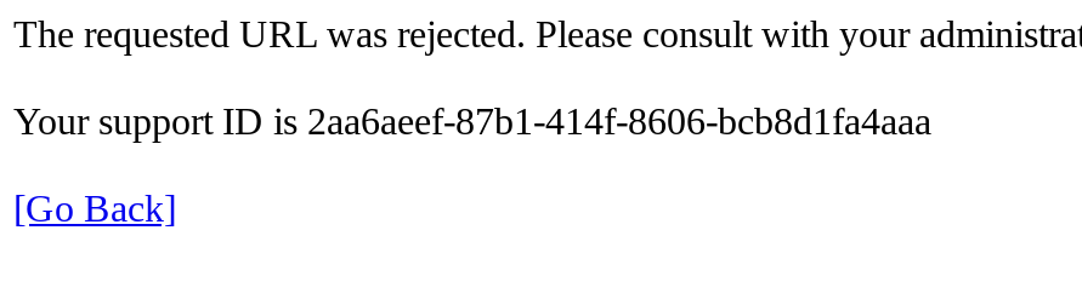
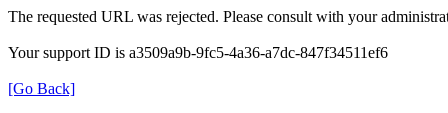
- Your support ID is 2aa6aeef-87b1-414f-8606-bcb8d1fa4aaa
+ Your support ID is a3509a9b-9fc5-4a36-a7dc-847f34511ef6
